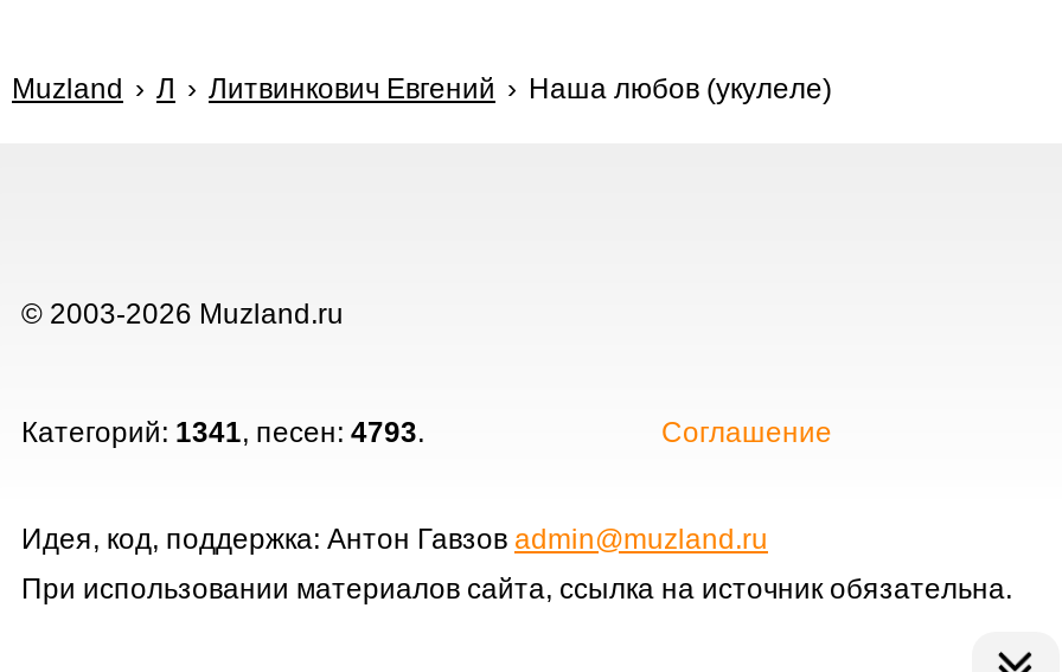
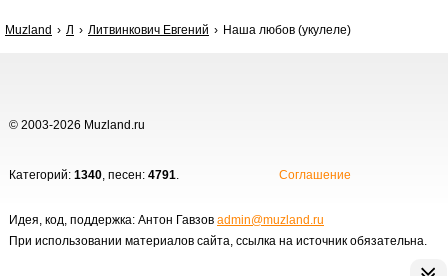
- Категорий: 1341, песен: 4793.
+ Категорий: 1340, песен: 4791.
